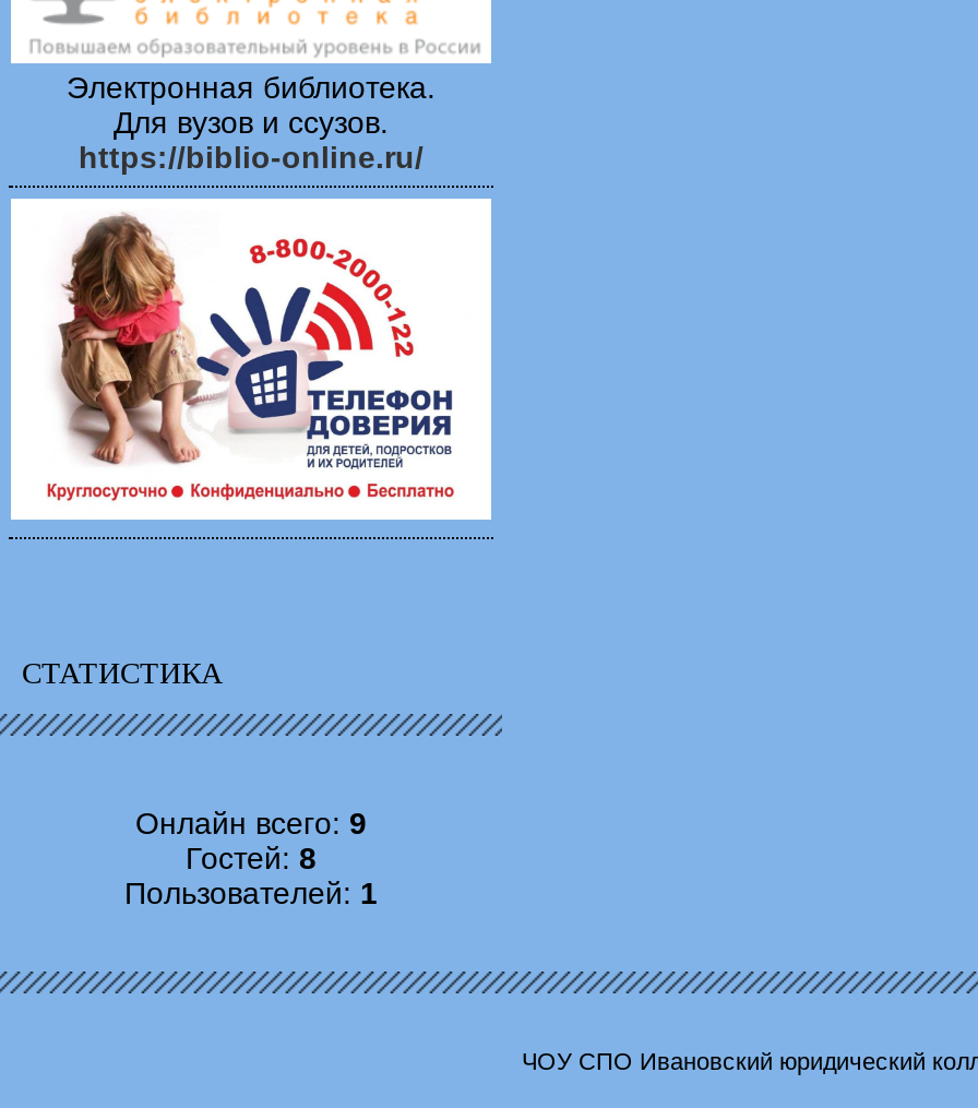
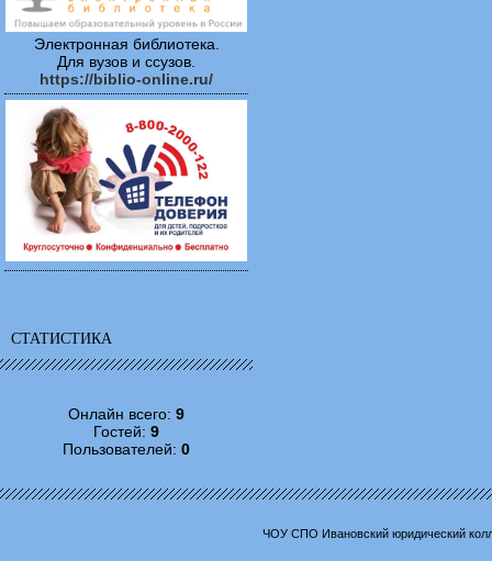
- Гостей: 8
+ Гостей: 9

- Пользователей: 1
+ Пользователей: 0
